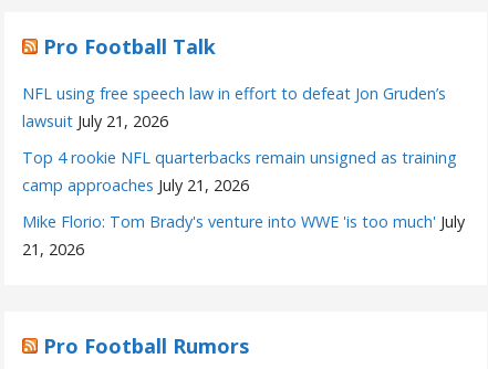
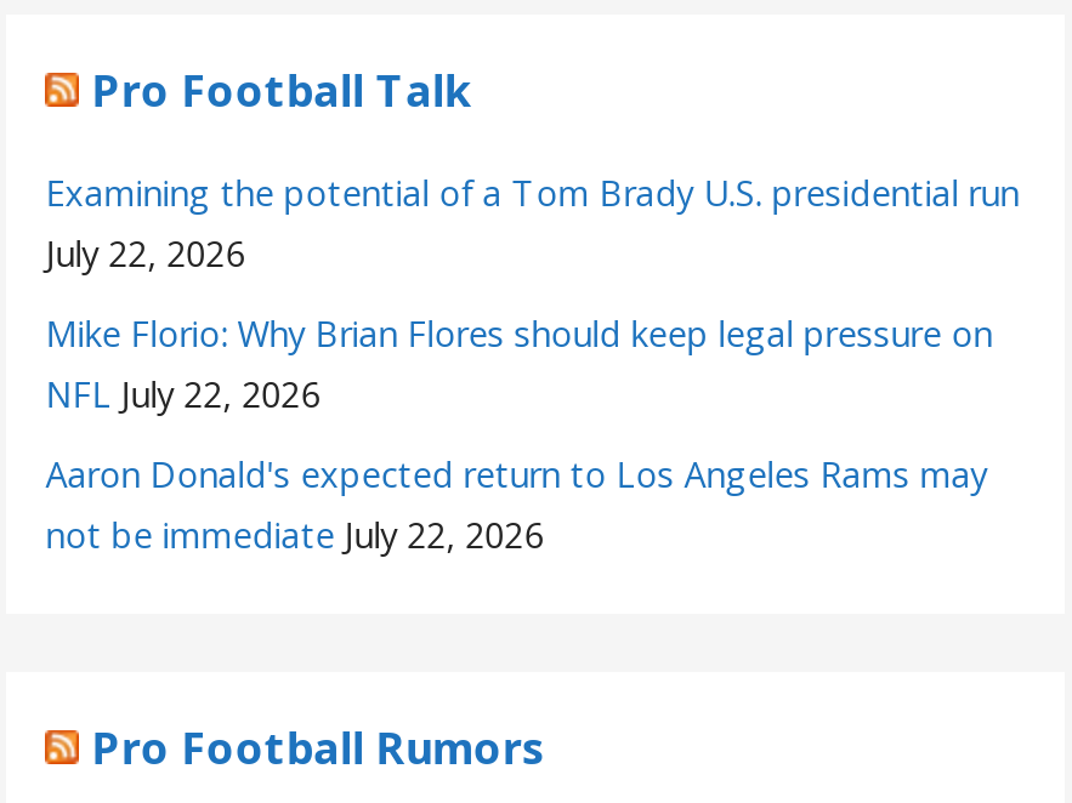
- NFL using free speech law in effort to defeat Jon Gruden’s
- lawsuit July 21, 2026
+ Examining the potential of a Tom Brady U.S. presidential run
+ July 22, 2026

- Top 4 rookie NFL quarterbacks remain unsigned as training
- camp approaches July 21, 2026
+ Mike Florio: Why Brian Flores should keep legal pressure on
+ NFL July 22, 2026

- Mike Florio: Tom Brady's venture into WWE 'is too much' July
- 21, 2026
+ Aaron Donald's expected return to Los Angeles Rams may
+ not be immediate July 22, 2026
